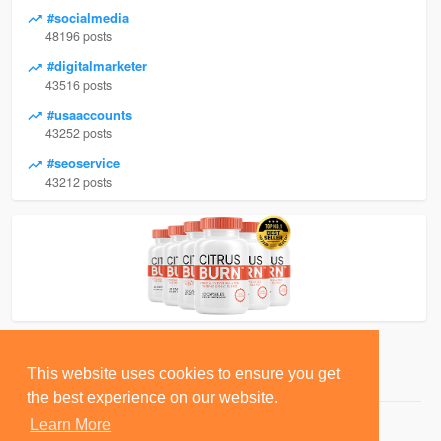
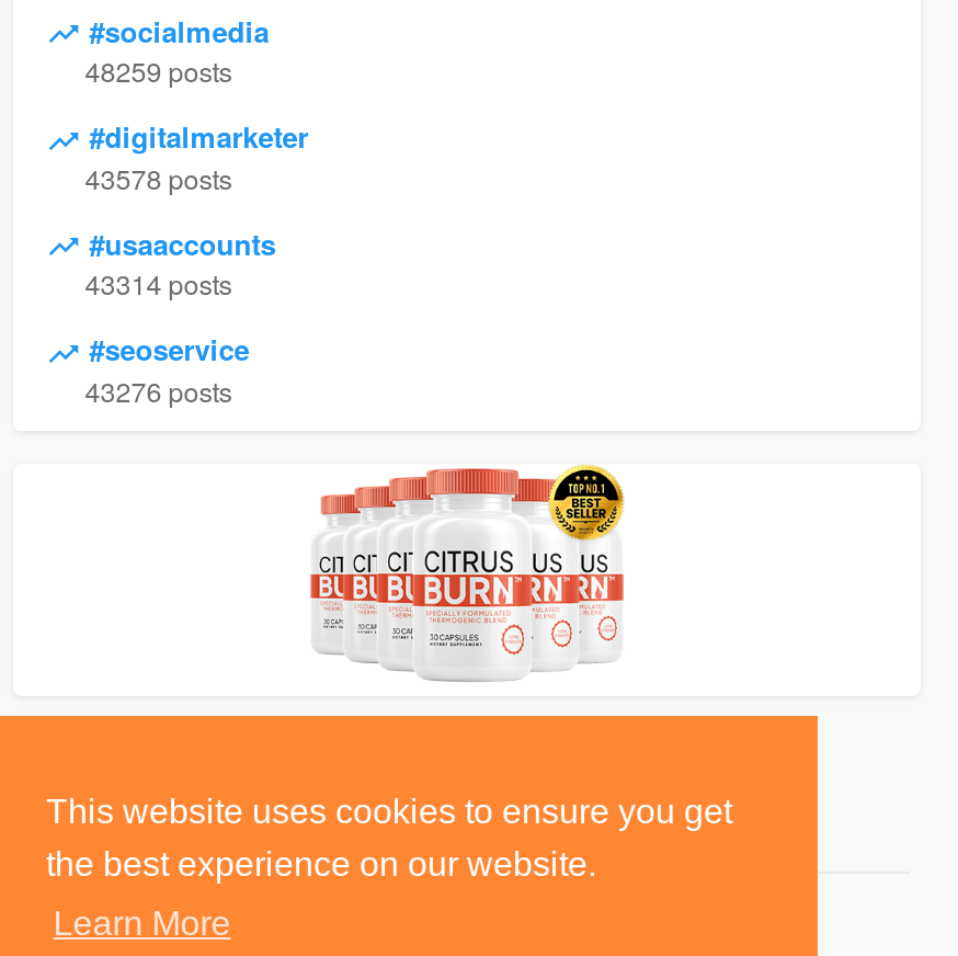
- 48196 posts
+ 48259 posts

- 43516 posts
+ 43578 posts

- 43252 posts
+ 43314 posts

- 43212 posts
+ 43276 posts
